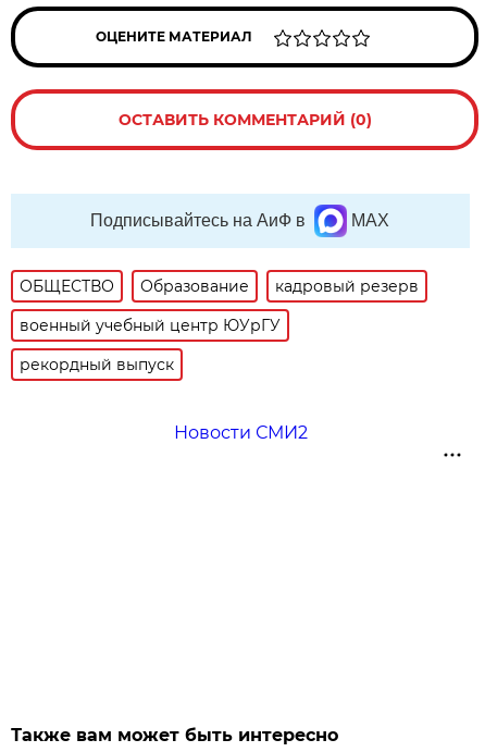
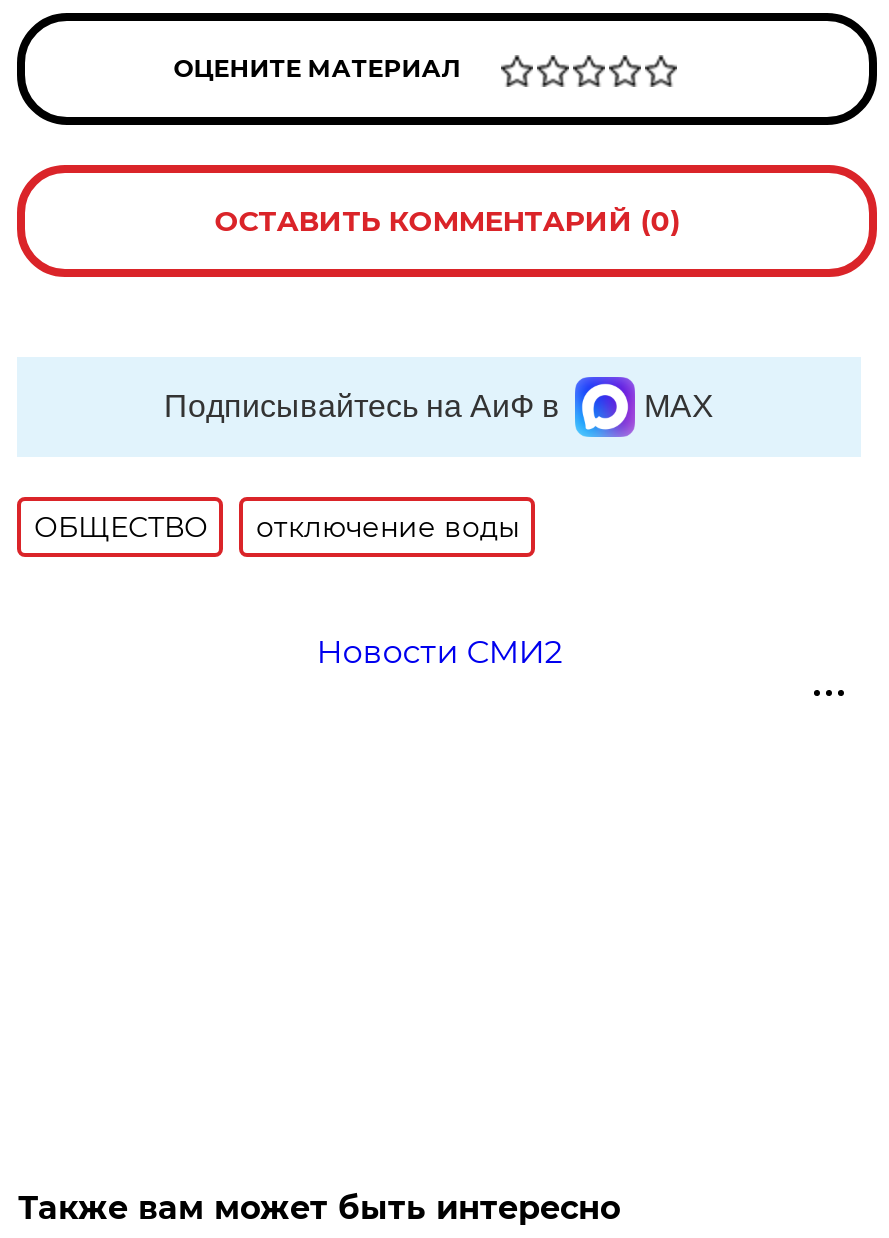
- Образование
- кадровый резерв
- военный учебный центр ЮУрГУ
- рекордный выпуск
+ отключение воды
